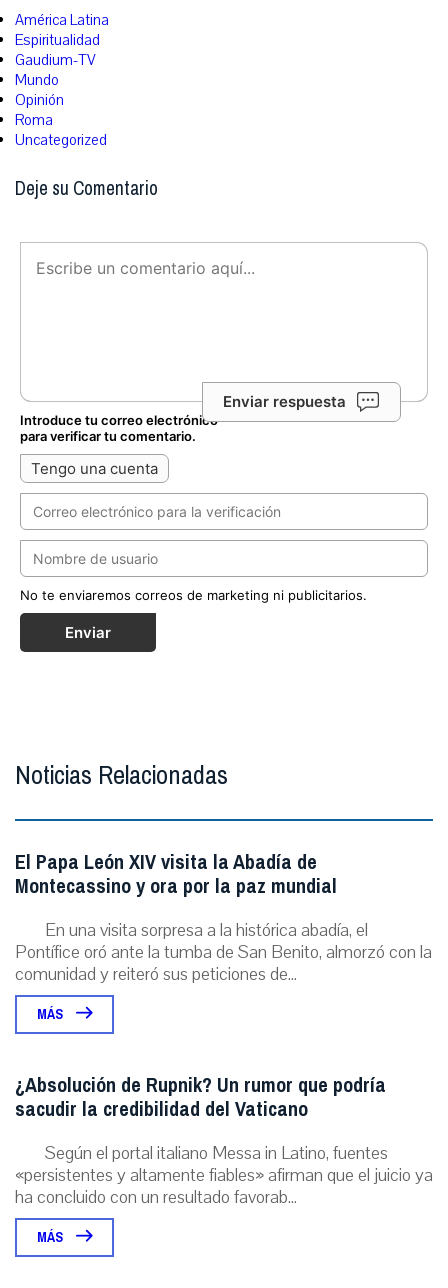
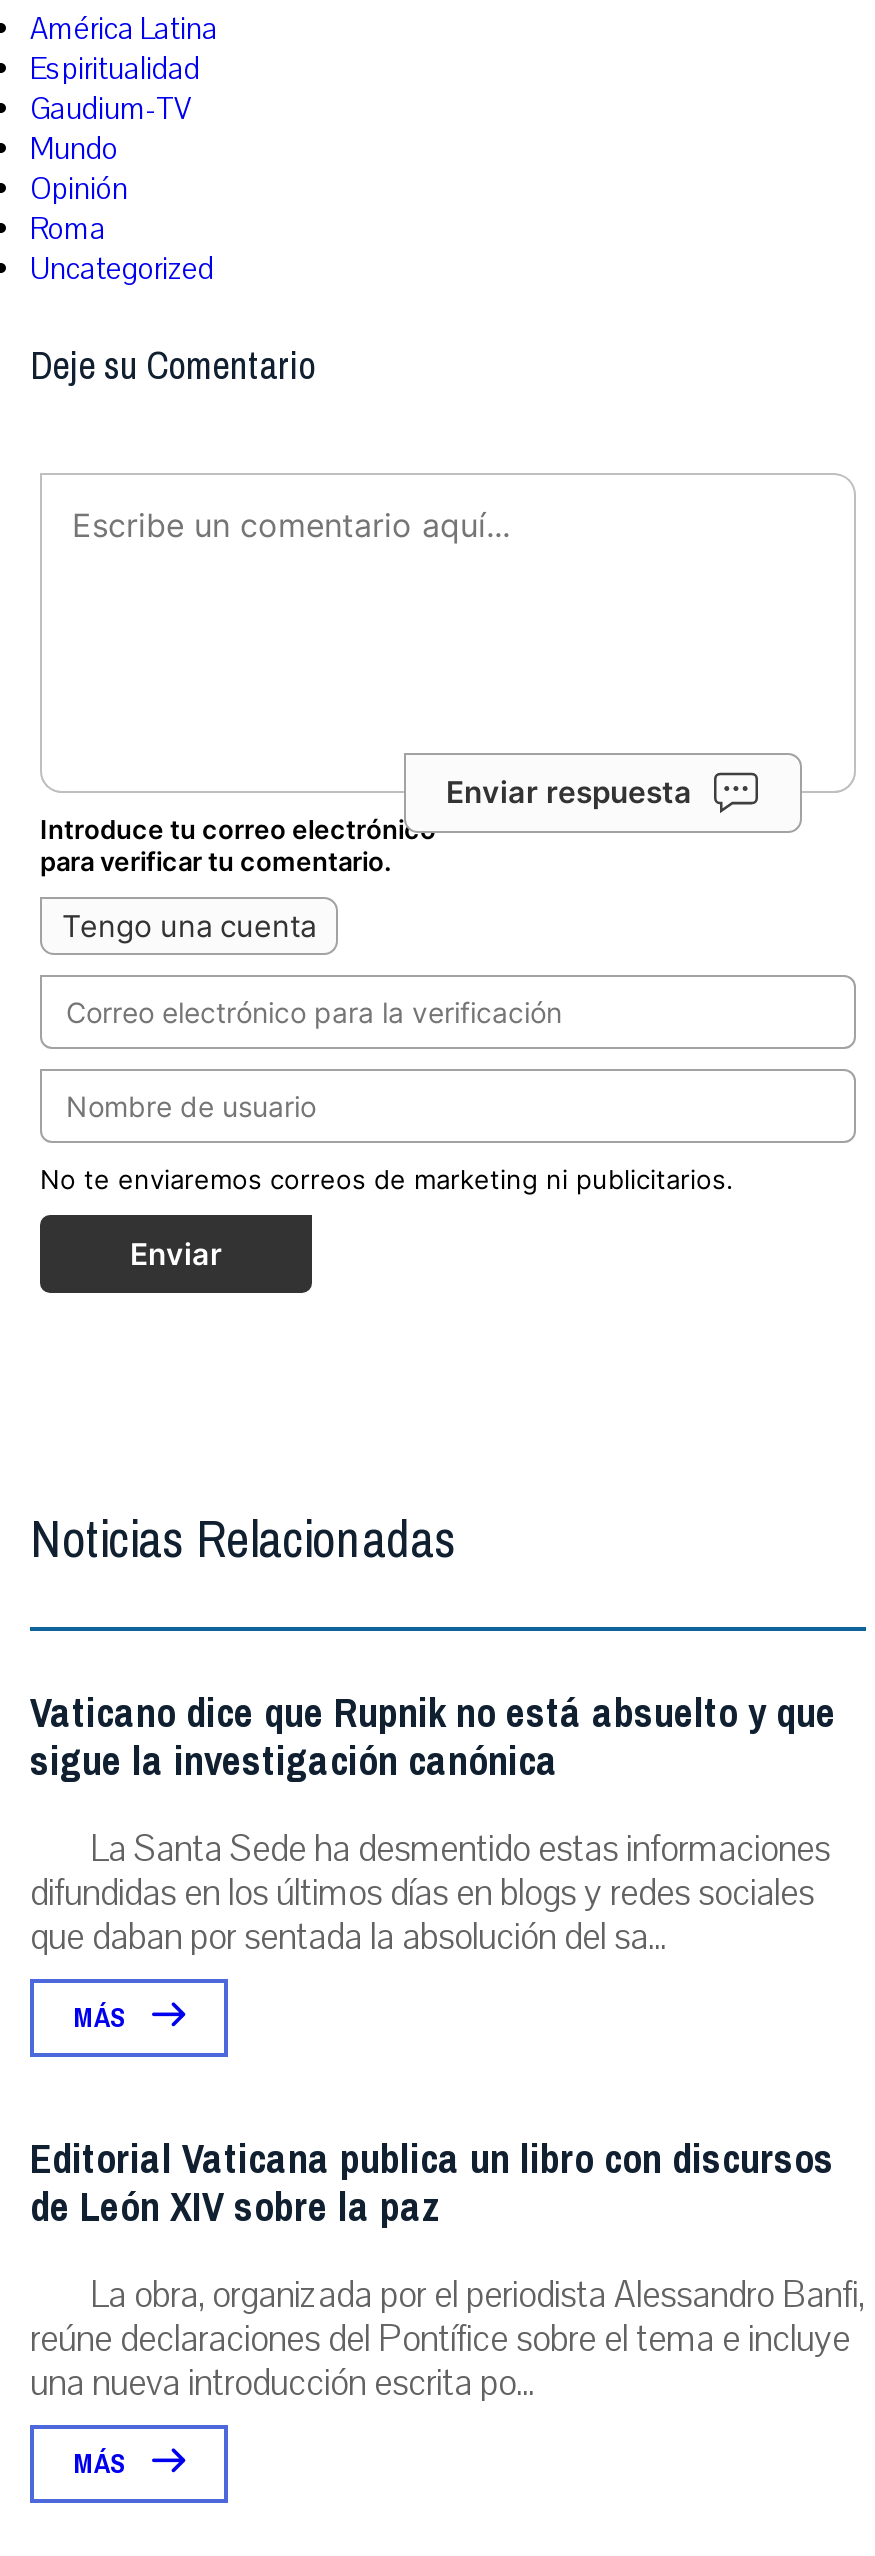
- El Papa León XIV visita la Abadía de
- Montecassino y ora por la paz mundial
- En una visita sorpresa a la histórica abadía, el
- Pontífice oró ante la tumba de San Benito, almorzó con la
- comunidad y reiteró sus peticiones de...
+ Vaticano dice que Rupnik no está absuelto y que
+ sigue la investigación canónica
+ La Santa Sede ha desmentido estas informaciones
+ difundidas en los últimos días en blogs y redes sociales
+ que daban por sentada la absolución del sa...

- ¿Absolución de Rupnik? Un rumor que podría
- sacudir la credibilidad del Vaticano
- Según el portal italiano Messa in Latino, fuentes
- «persistentes y altamente fiables» afirman que el juicio ya
- ha concluido con un resultado favorab...
+ Editorial Vaticana publica un libro con discursos
+ de León XIV sobre la paz
+ La obra, organizada por el periodista Alessandro Banfi,
+ reúne declaraciones del Pontífice sobre el tema e incluye
+ una nueva introducción escrita po...
